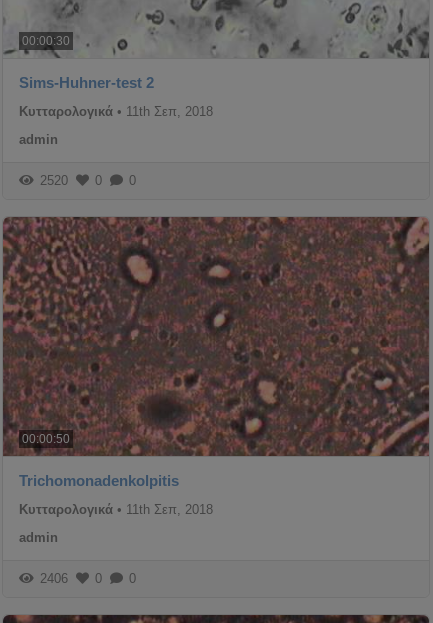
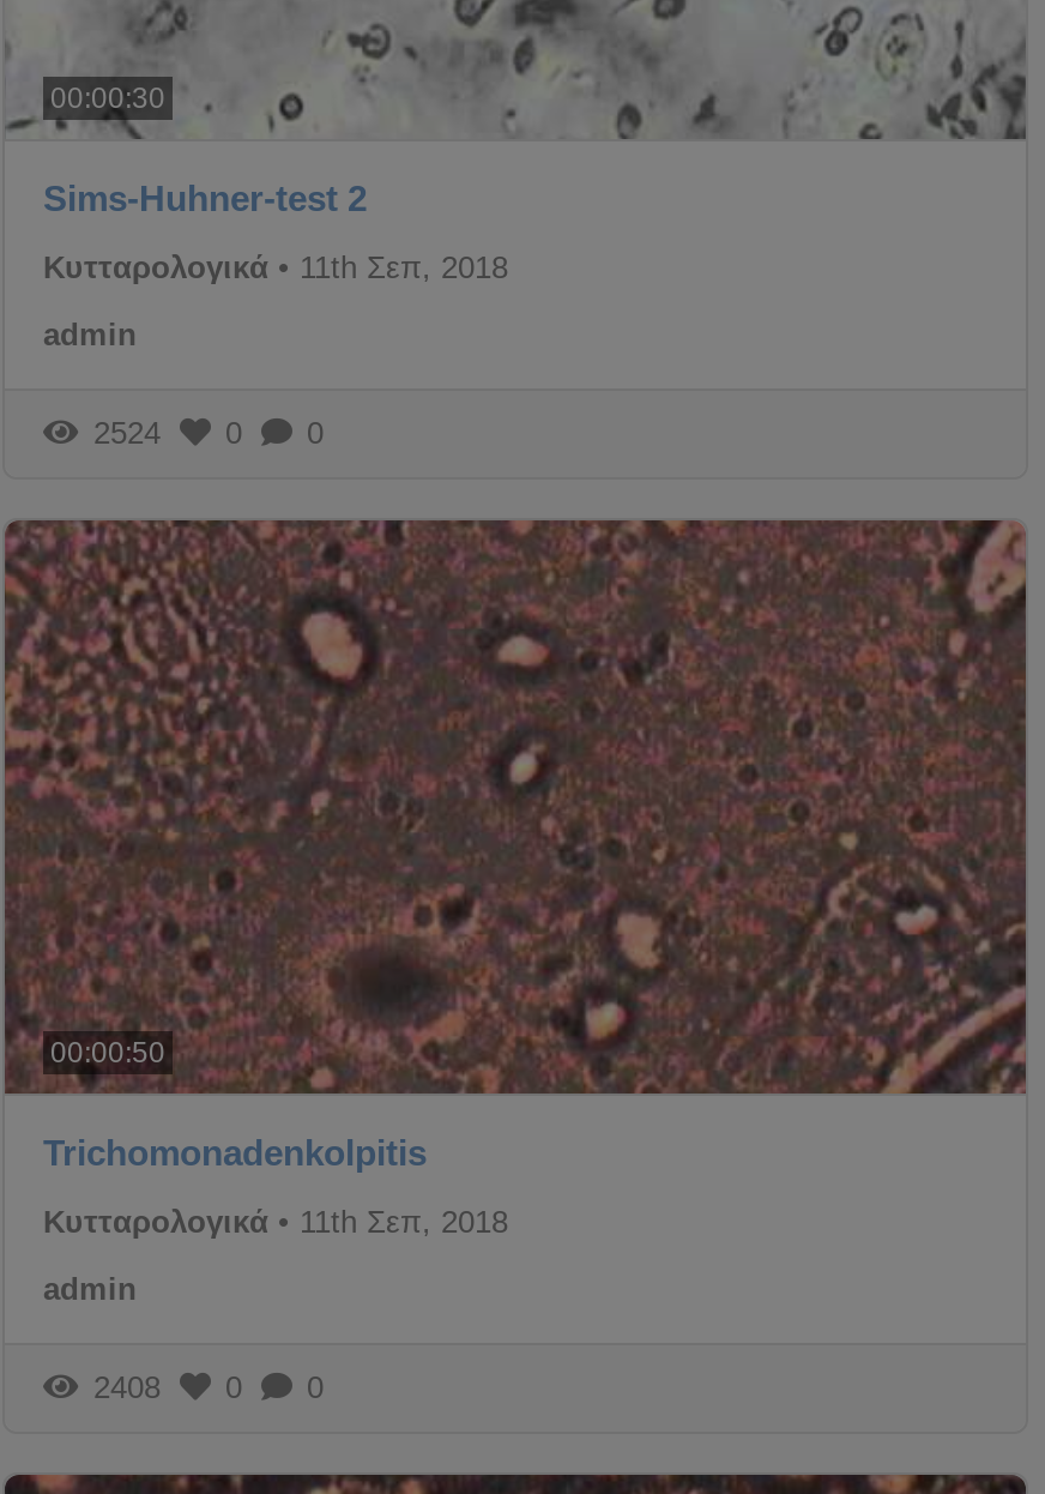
- 2520 0 0
+ 2524 0 0

- 2406 0 0
+ 2408 0 0
